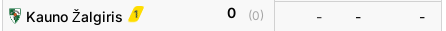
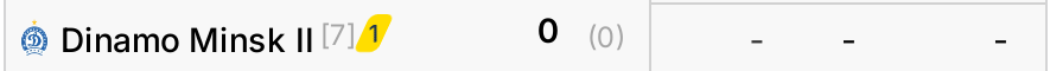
- Kauno Žalgiris
- 1
+ Dinamo Minsk II [7] 1
